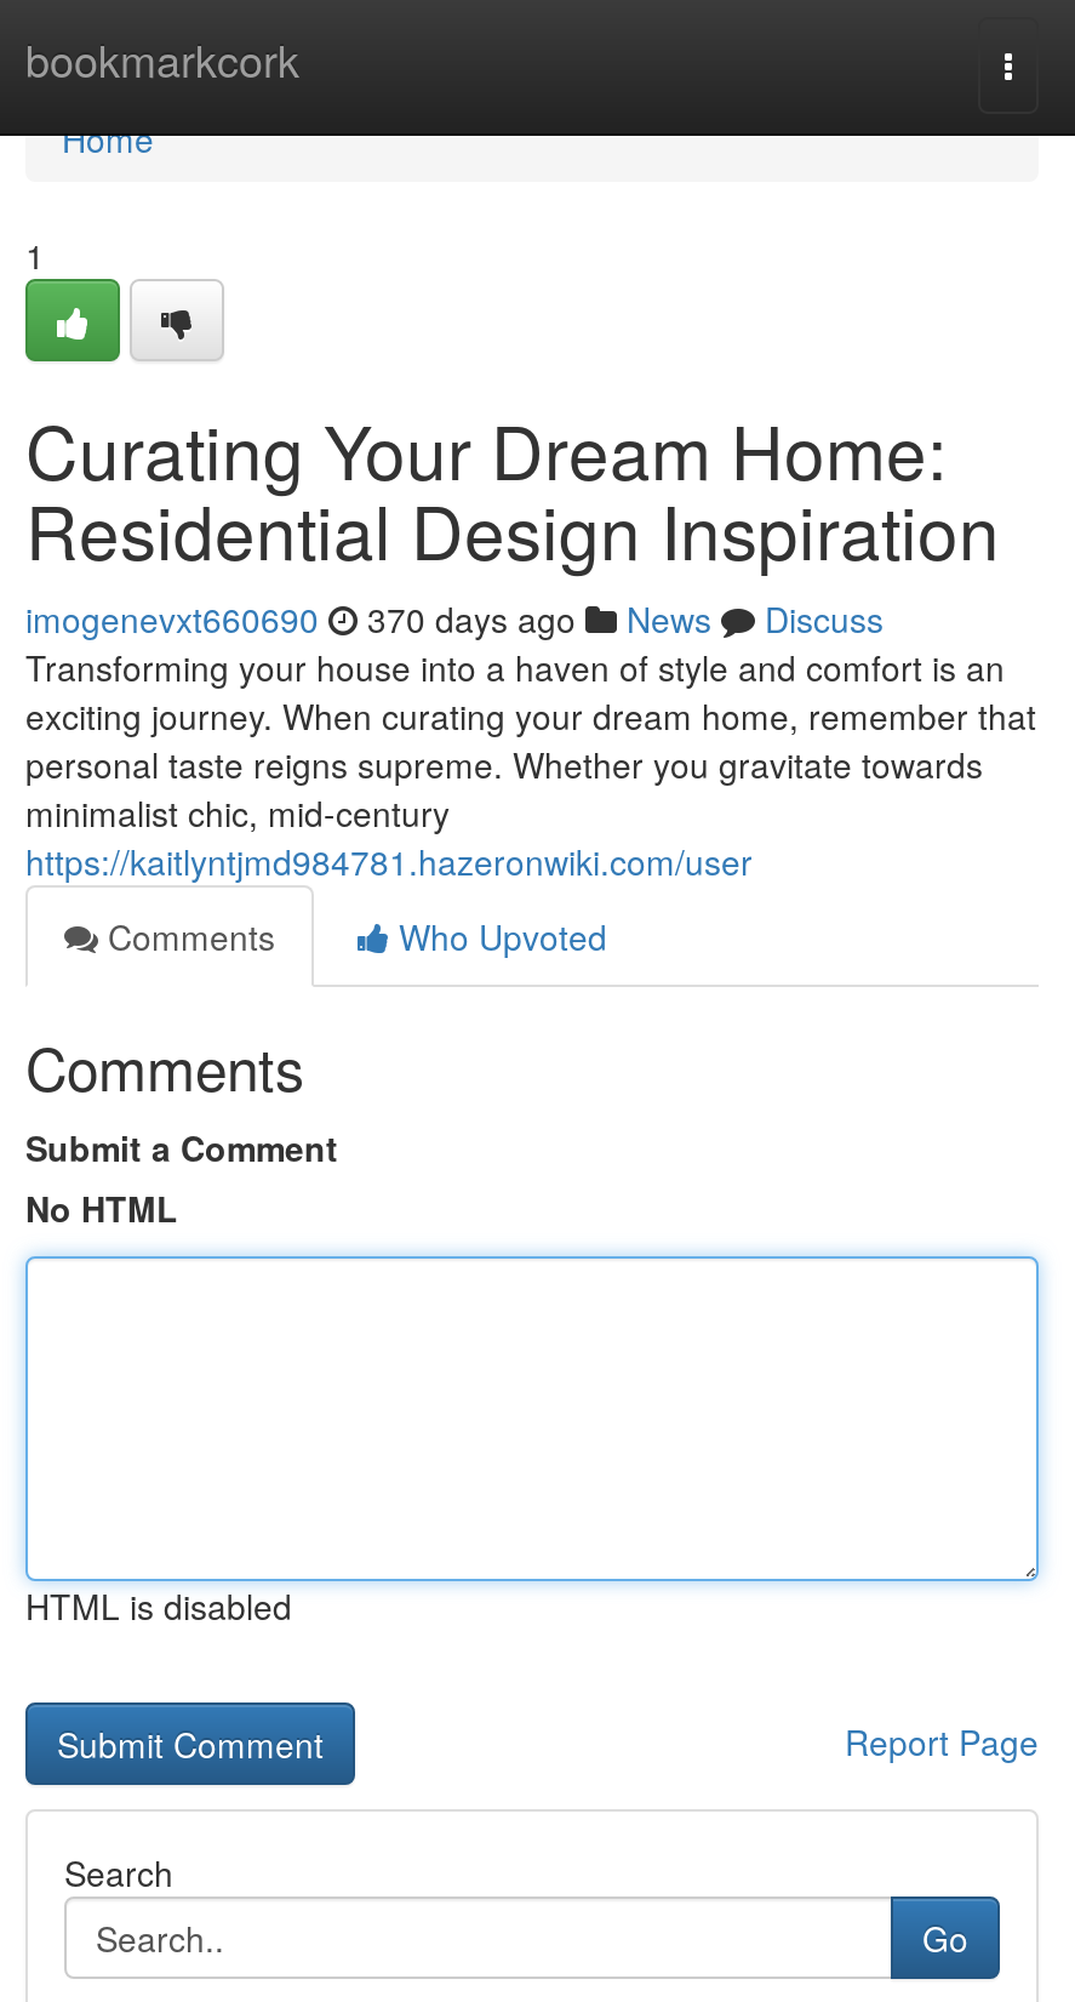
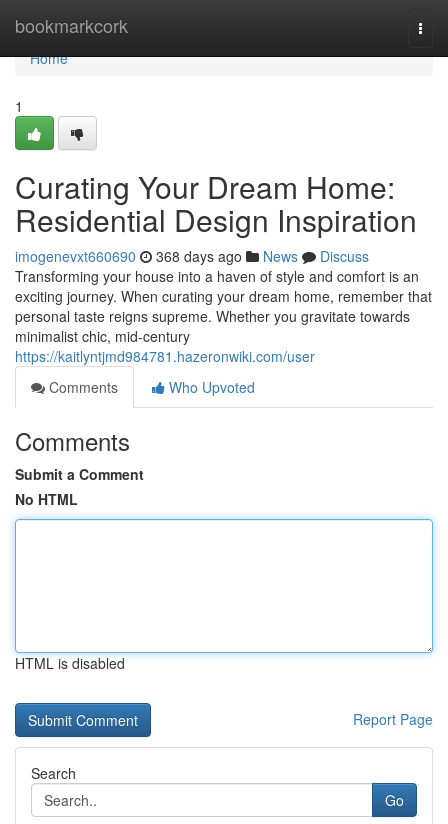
- imogenevxt660690 370 days ago News Discuss
+ imogenevxt660690 368 days ago News Discuss
